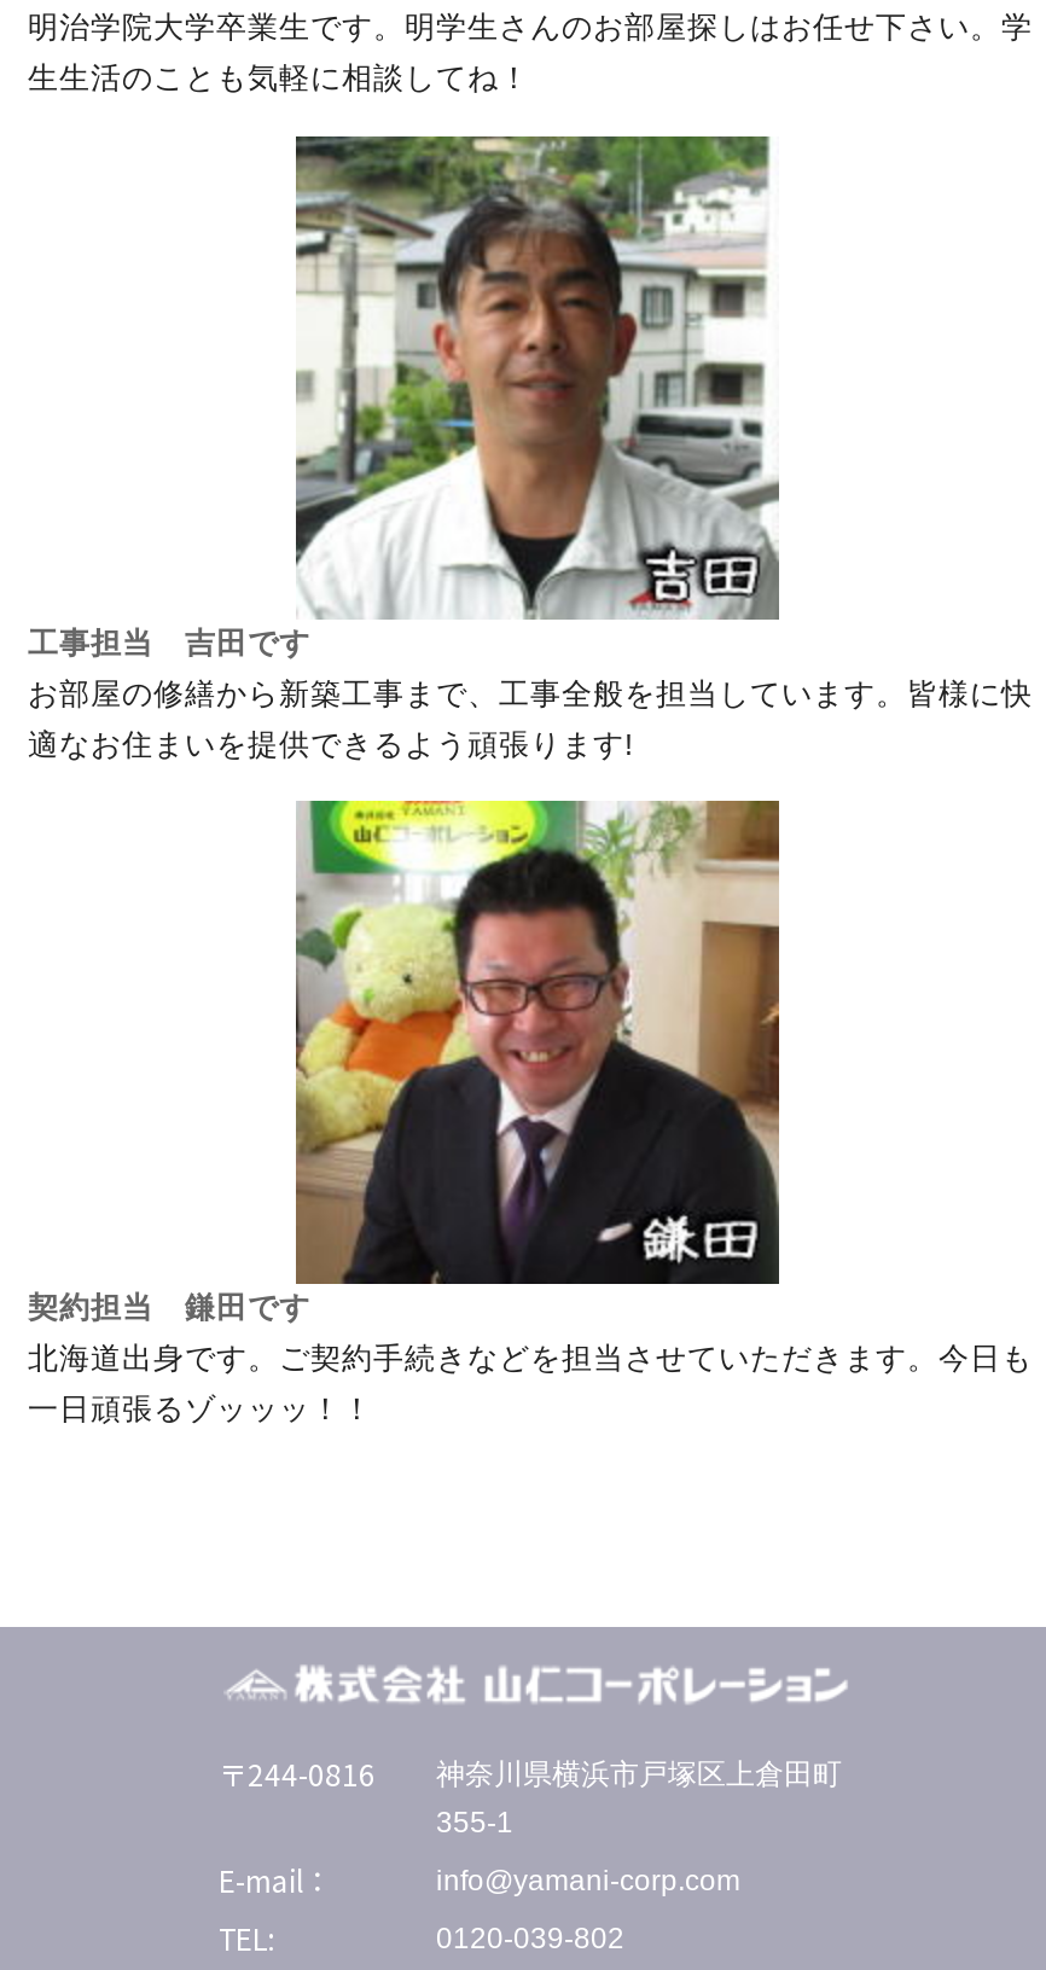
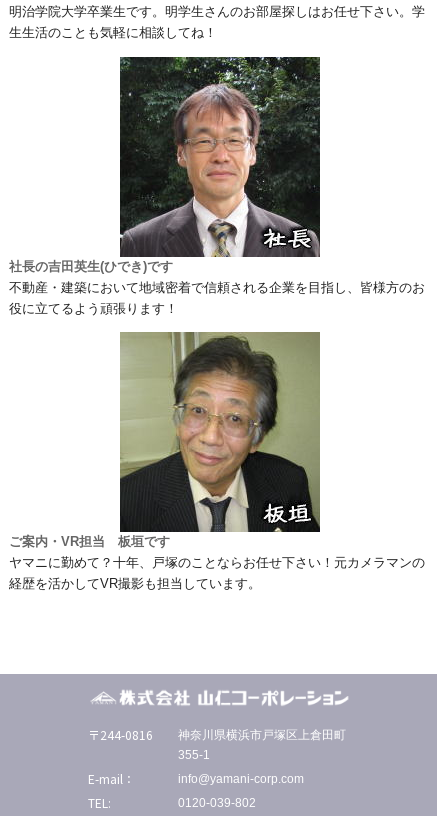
- [image]
- 工事担当 吉田です
+ [image]
+ 社長の吉田英生(ひでき)です

- お部屋の修繕から新築工事まで、工事全般を担当しています。皆様に快
+ 不動産・建築において地域密着で信頼される企業を目指し、皆様方のお

- 適なお住まいを提供できるよう頑張ります!
+ 役に立てるよう頑張ります！

- [image]
- 契約担当 鎌田です
+ [image]
+ ご案内・VR担当 板垣です

- 北海道出身です。ご契約手続きなどを担当させていただきます。今日も
+ ヤマニに勤めて？十年、戸塚のことならお任せ下さい！元カメラマンの

- 一日頑張るゾッッッ！！
+ 経歴を活かしてVR撮影も担当しています。
